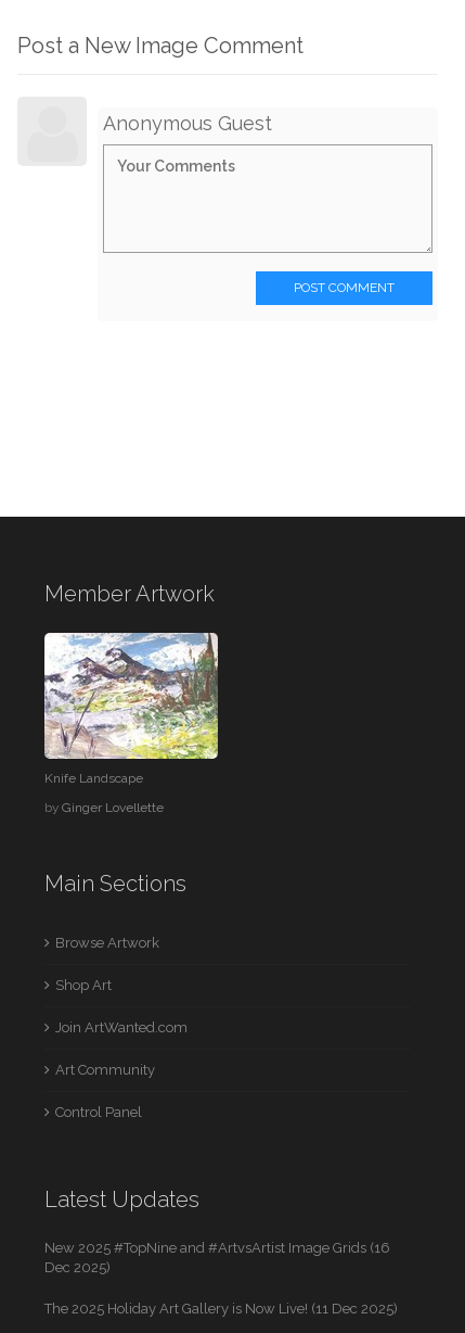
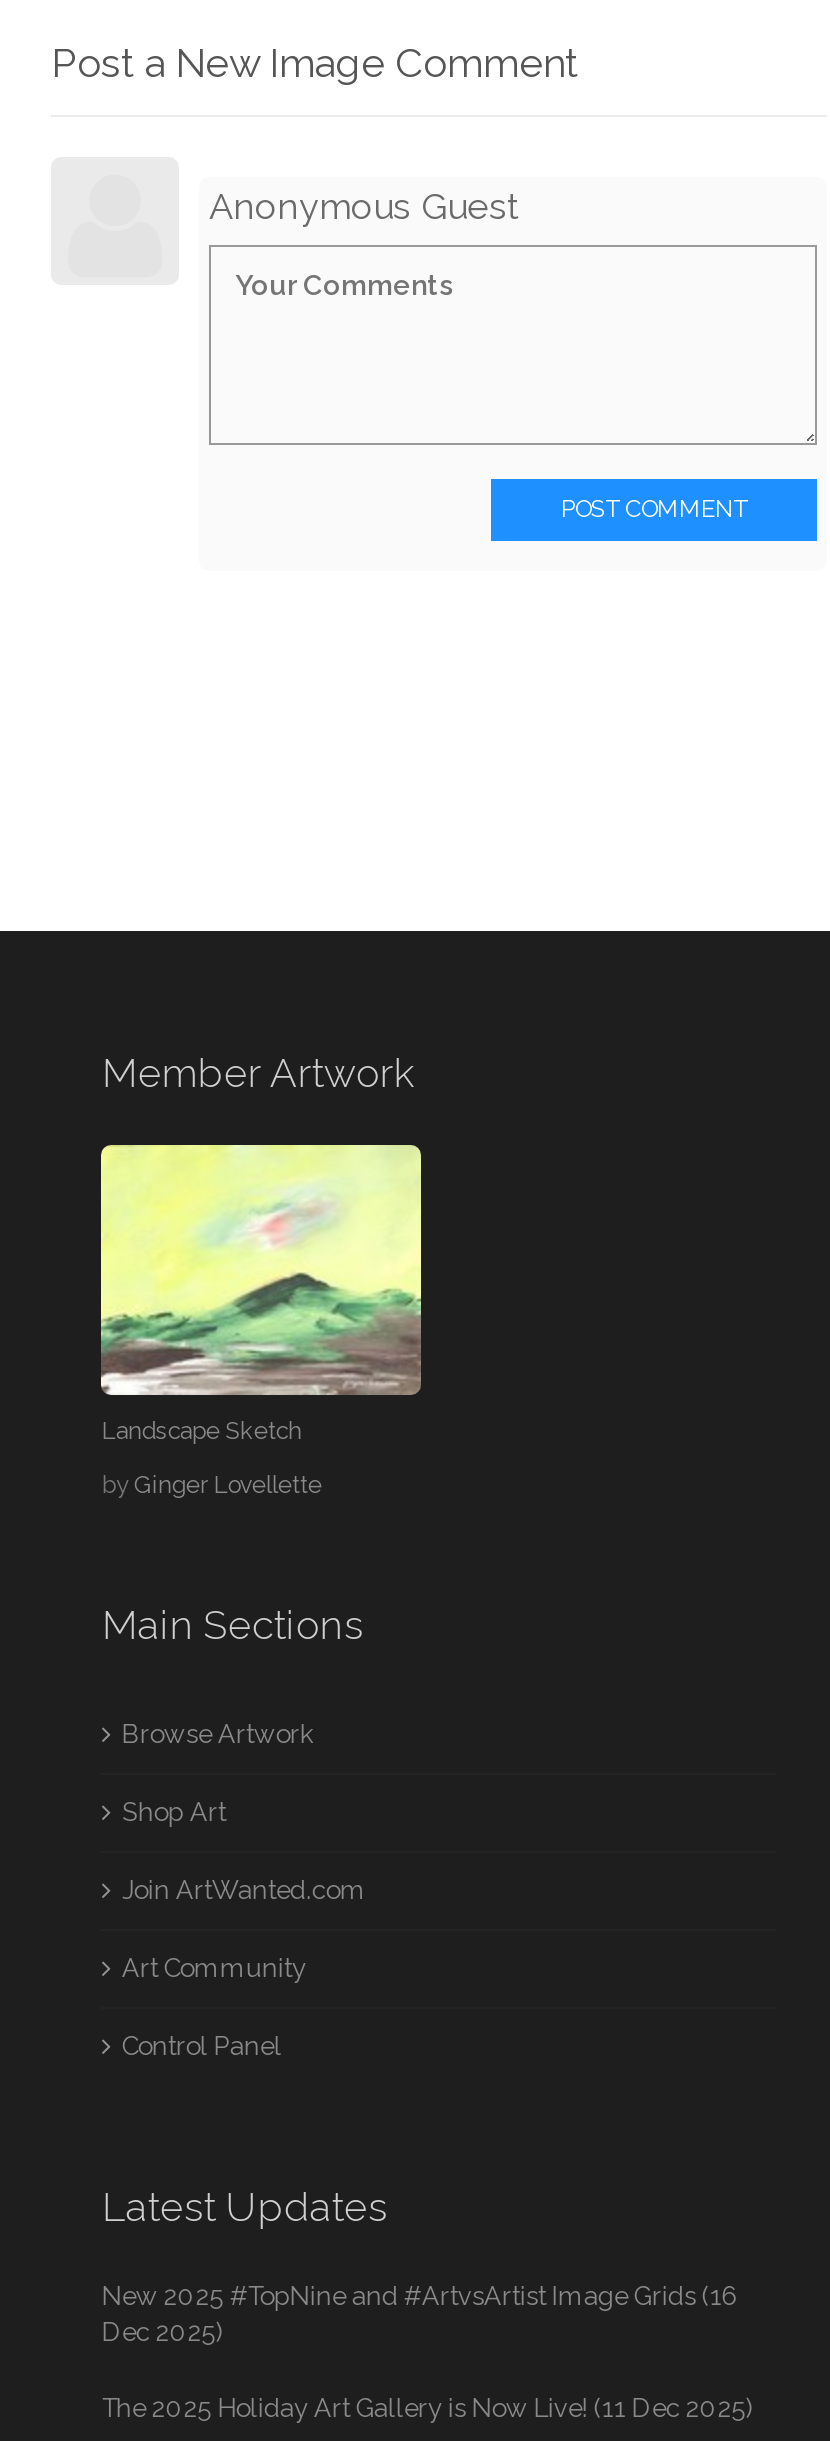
- [image]
- Knife Landscape
+ [image]
+ Landscape Sketch
